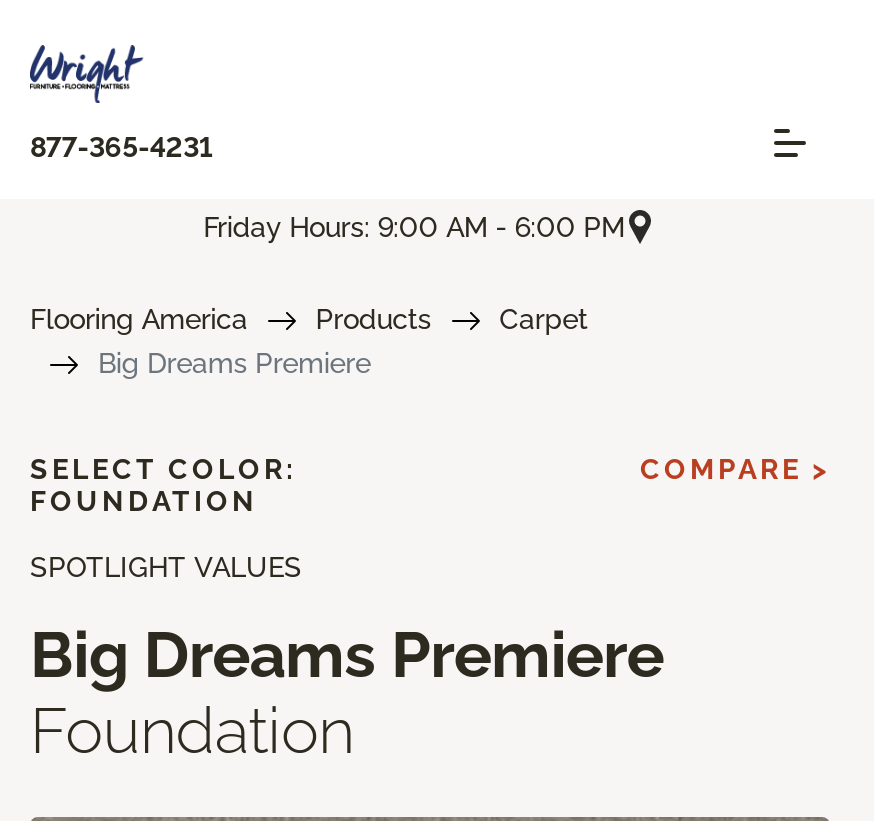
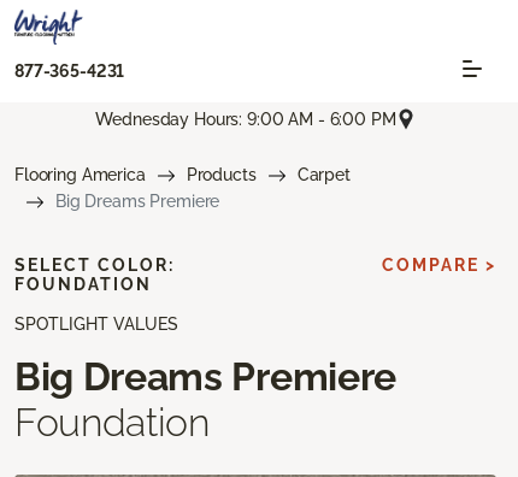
- Friday Hours: 9:00 AM - 6:00 PM
+ Wednesday Hours: 9:00 AM - 6:00 PM
